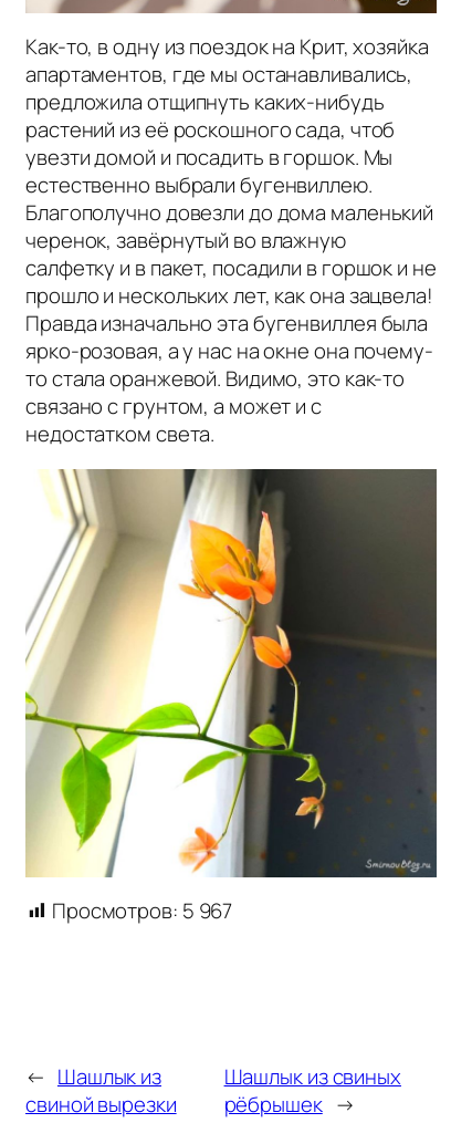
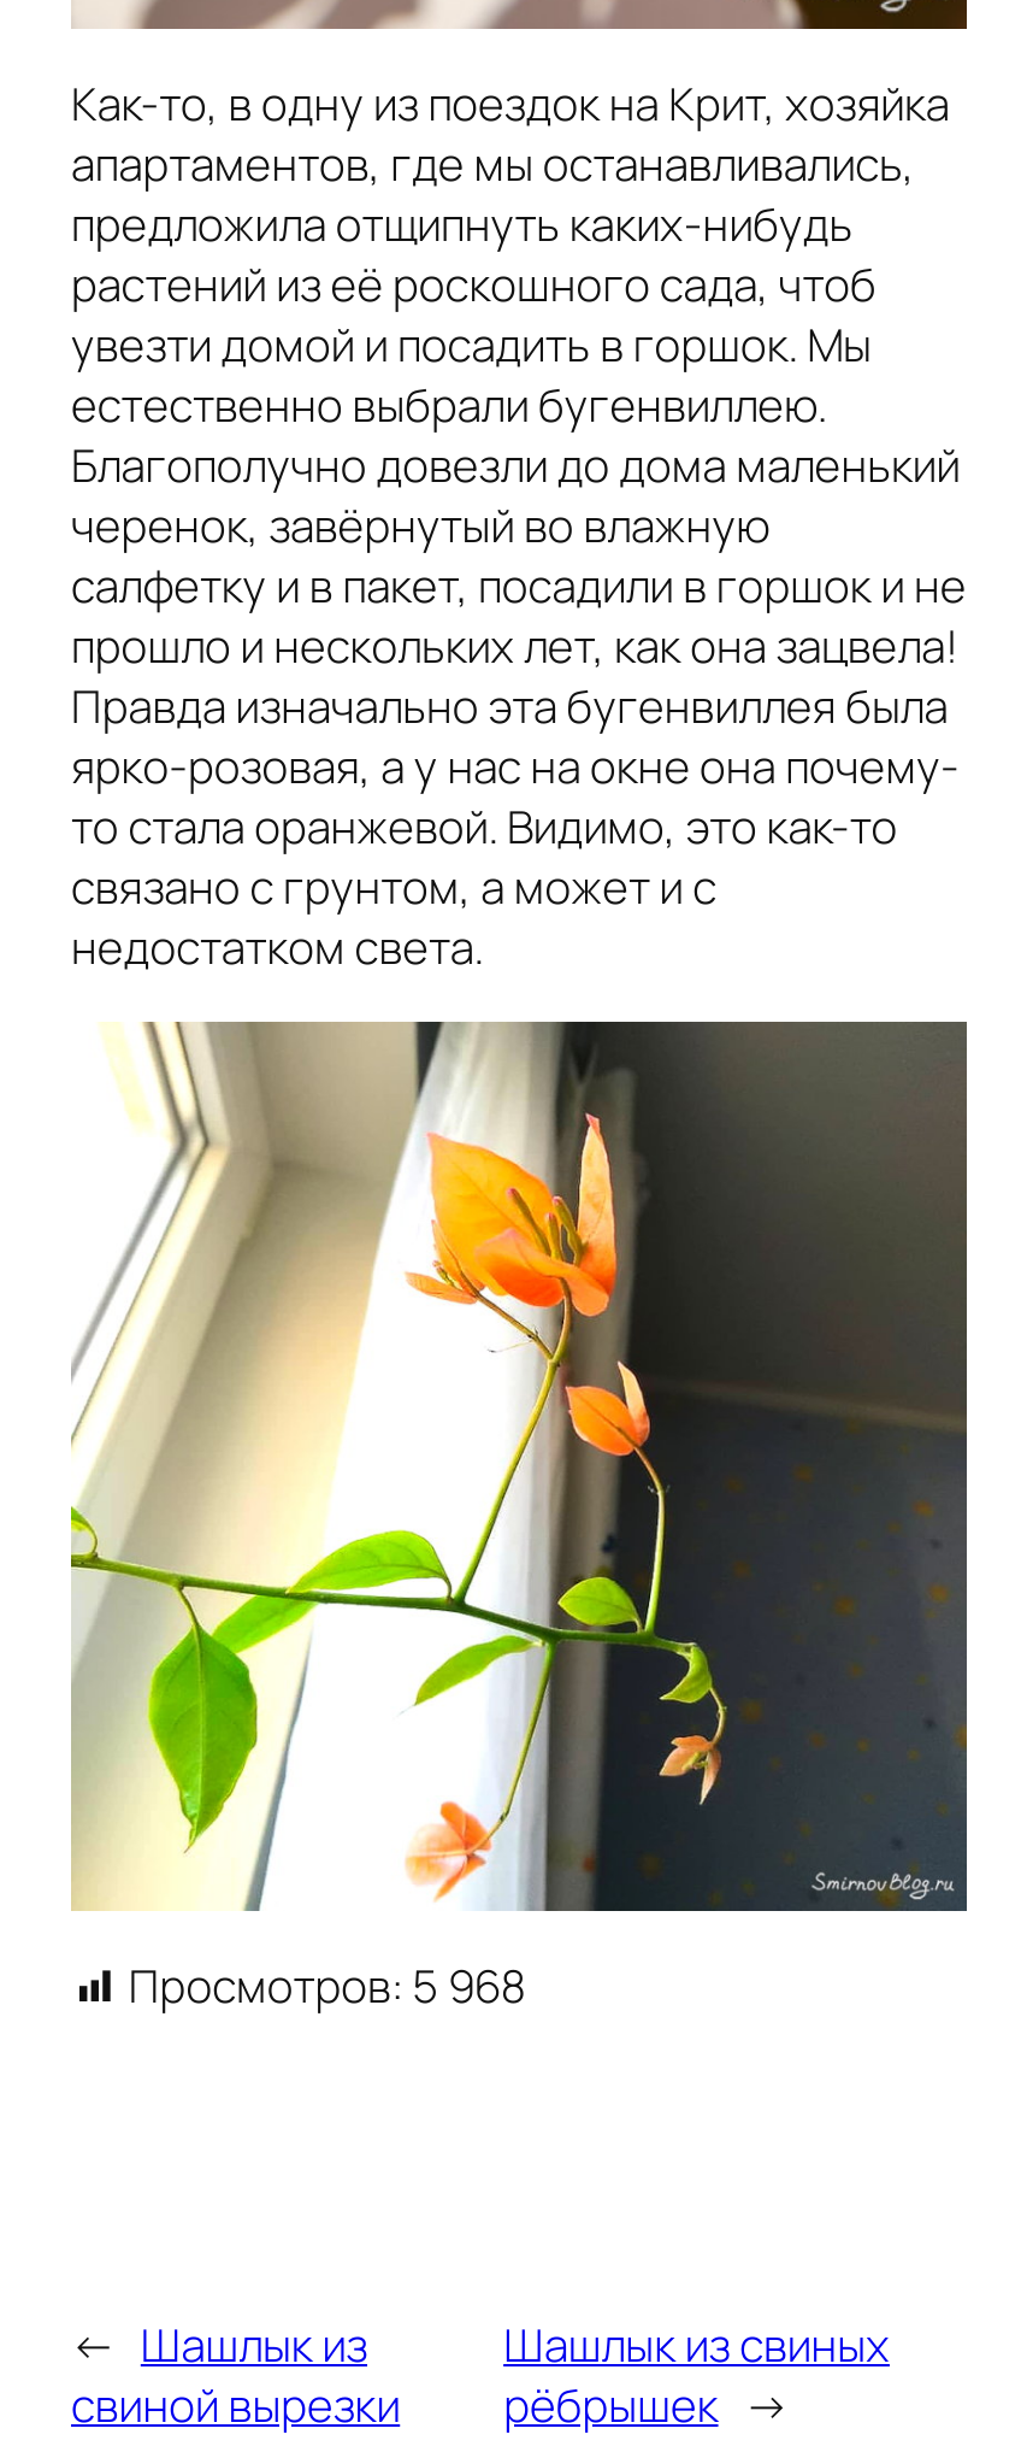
- Просмотров: 5 967
+ Просмотров: 5 968
